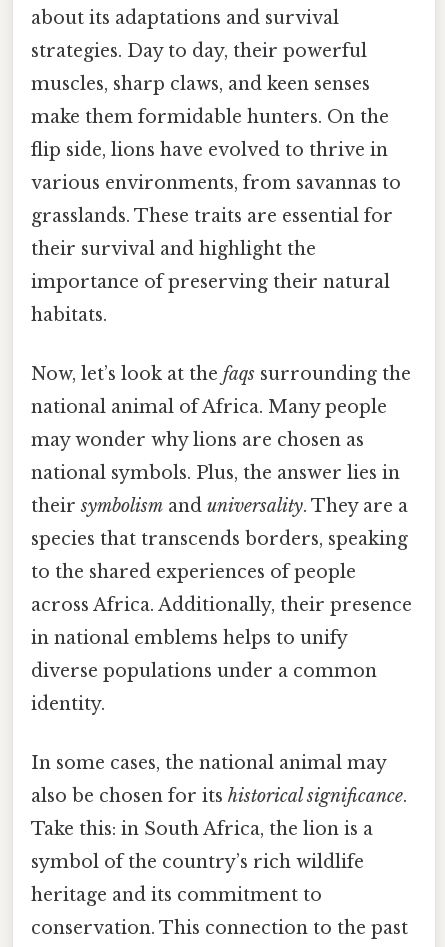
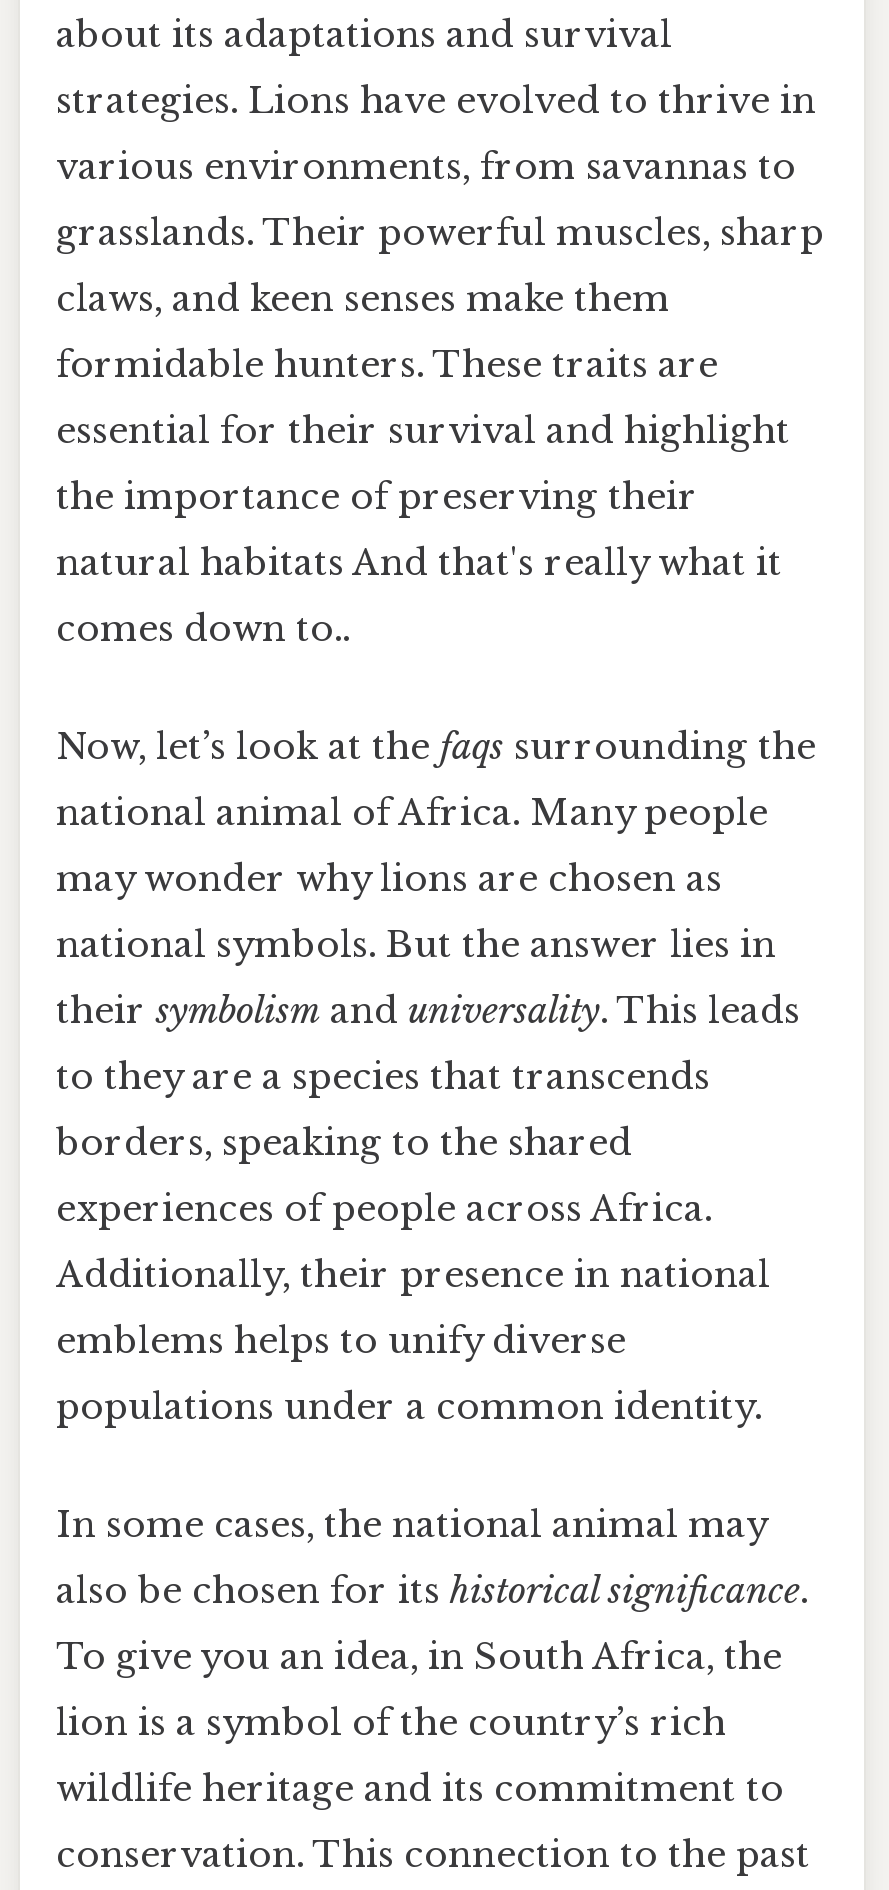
- strategies. Day to day, their powerful
- muscles, sharp claws, and keen senses
- make them formidable hunters. On the
- flip side, lions have evolved to thrive in
+ strategies. Lions have evolved to thrive in

moved up: various environments, from savannas to

- grasslands. These traits are essential for
- their survival and highlight the
- importance of preserving their natural
- habitats.
+ grasslands. Their powerful muscles, sharp
+ claws, and keen senses make them
+ formidable hunters. These traits are
+ essential for their survival and highlight
+ the importance of preserving their
+ natural habitats And that's really what it
+ comes down to..

- national symbols. Plus, the answer lies in
+ national symbols. But the answer lies in

- their symbolism and universality. They are a
+ their symbolism and universality. This leads

- species that transcends borders, speaking
+ to they are a species that transcends

- to the shared experiences of people
+ borders, speaking to the shared

- across Africa. Additionally, their presence
+ experiences of people across Africa.

- in national emblems helps to unify
+ Additionally, their presence in national

- diverse populations under a common
+ emblems helps to unify diverse

- identity.
+ populations under a common identity.

- Take this: in South Africa, the lion is a
+ To give you an idea, in South Africa, the

- symbol of the country’s rich wildlife
+ lion is a symbol of the country’s rich

- heritage and its commitment to
+ wildlife heritage and its commitment to
